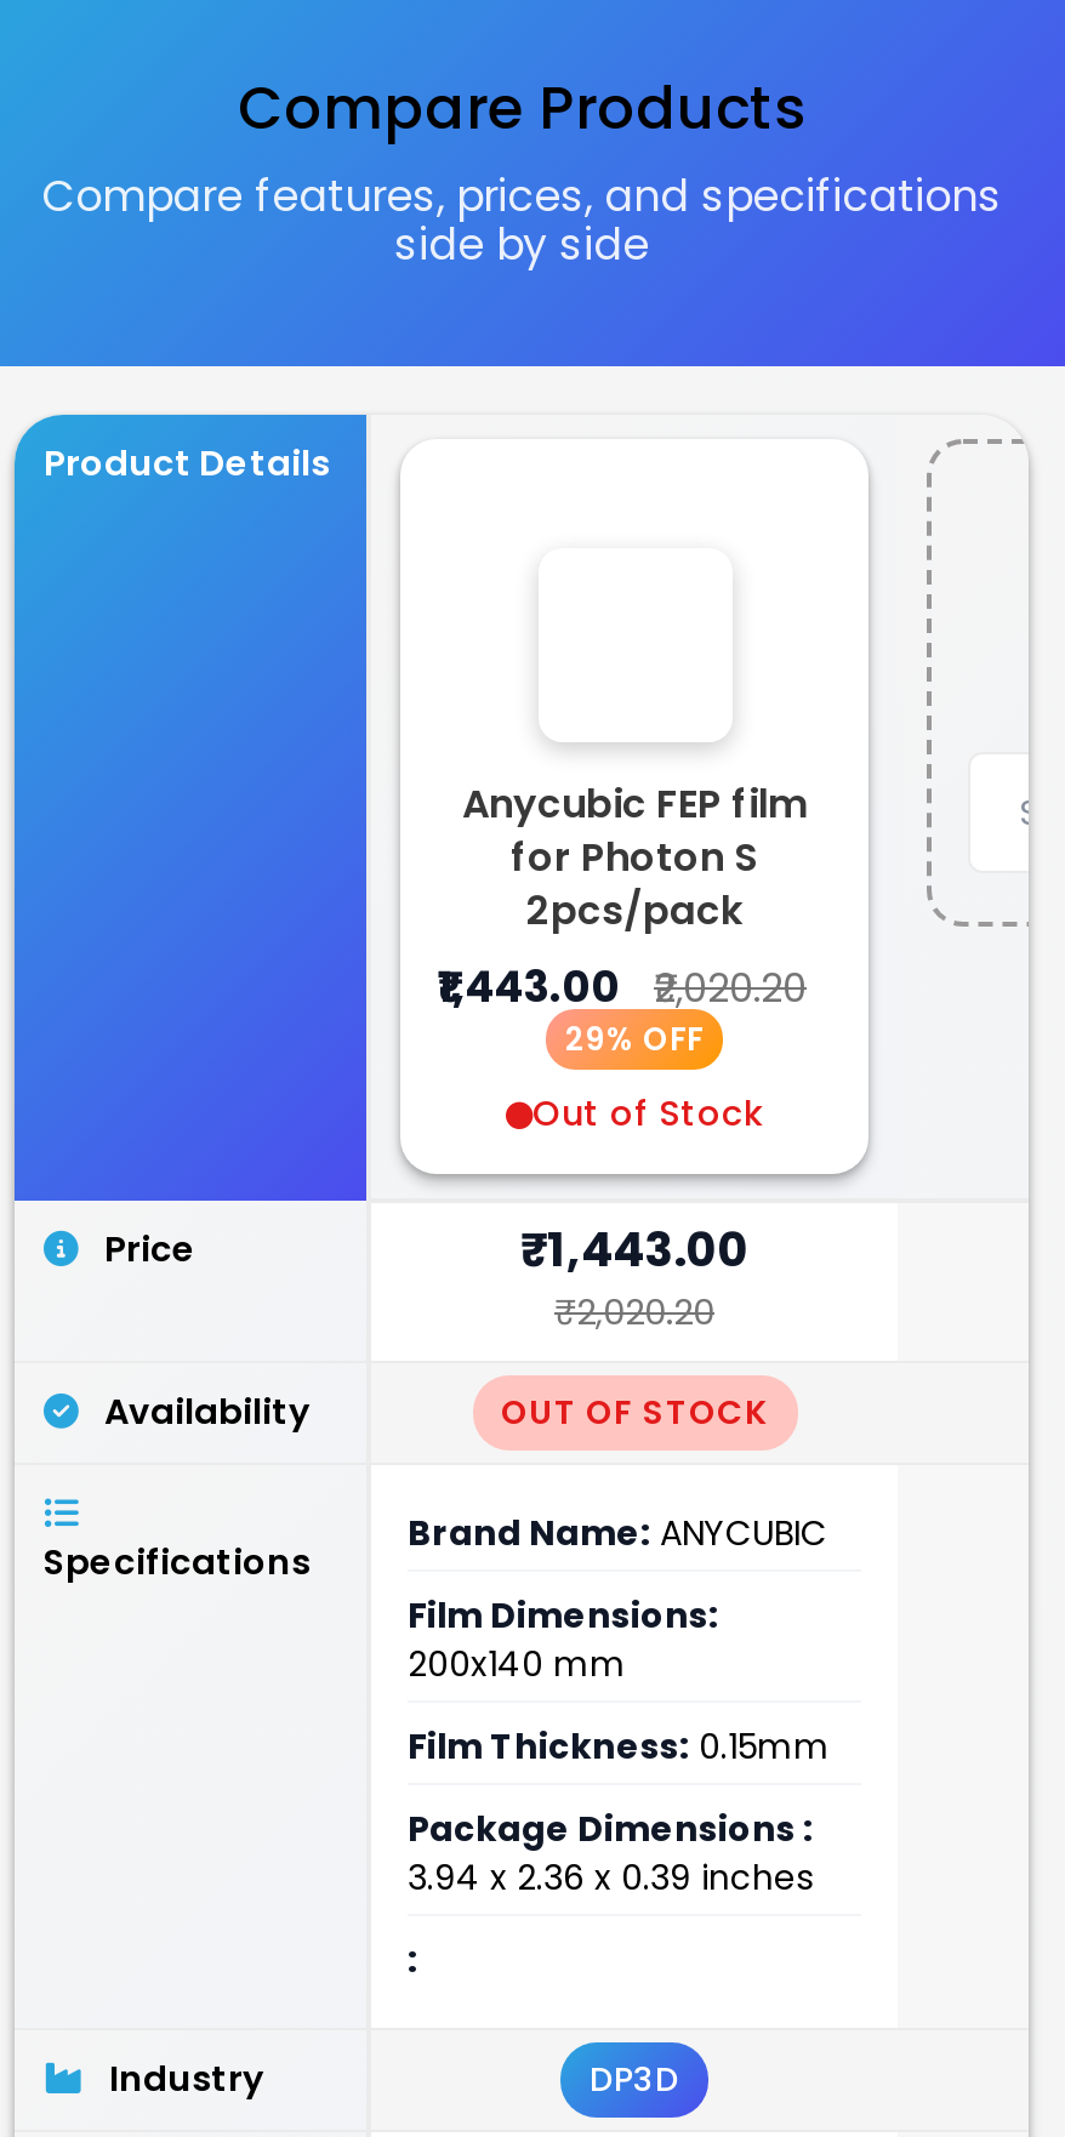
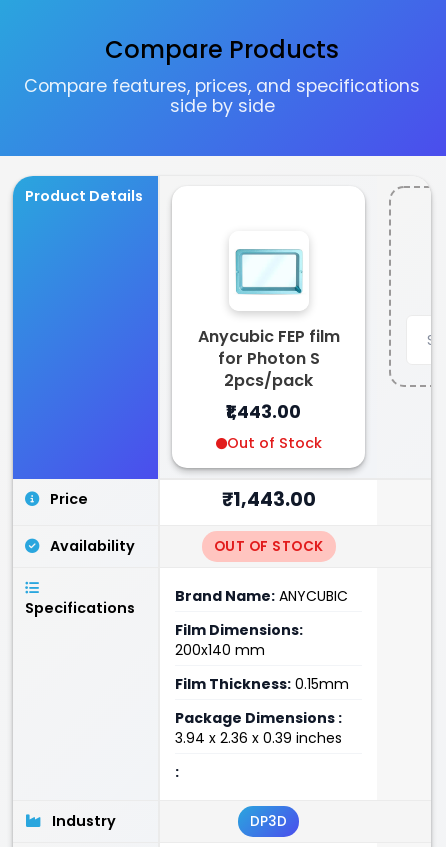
+ [image]

- ₹2,020.20
- 29% OFF

- ₹2,020.20
